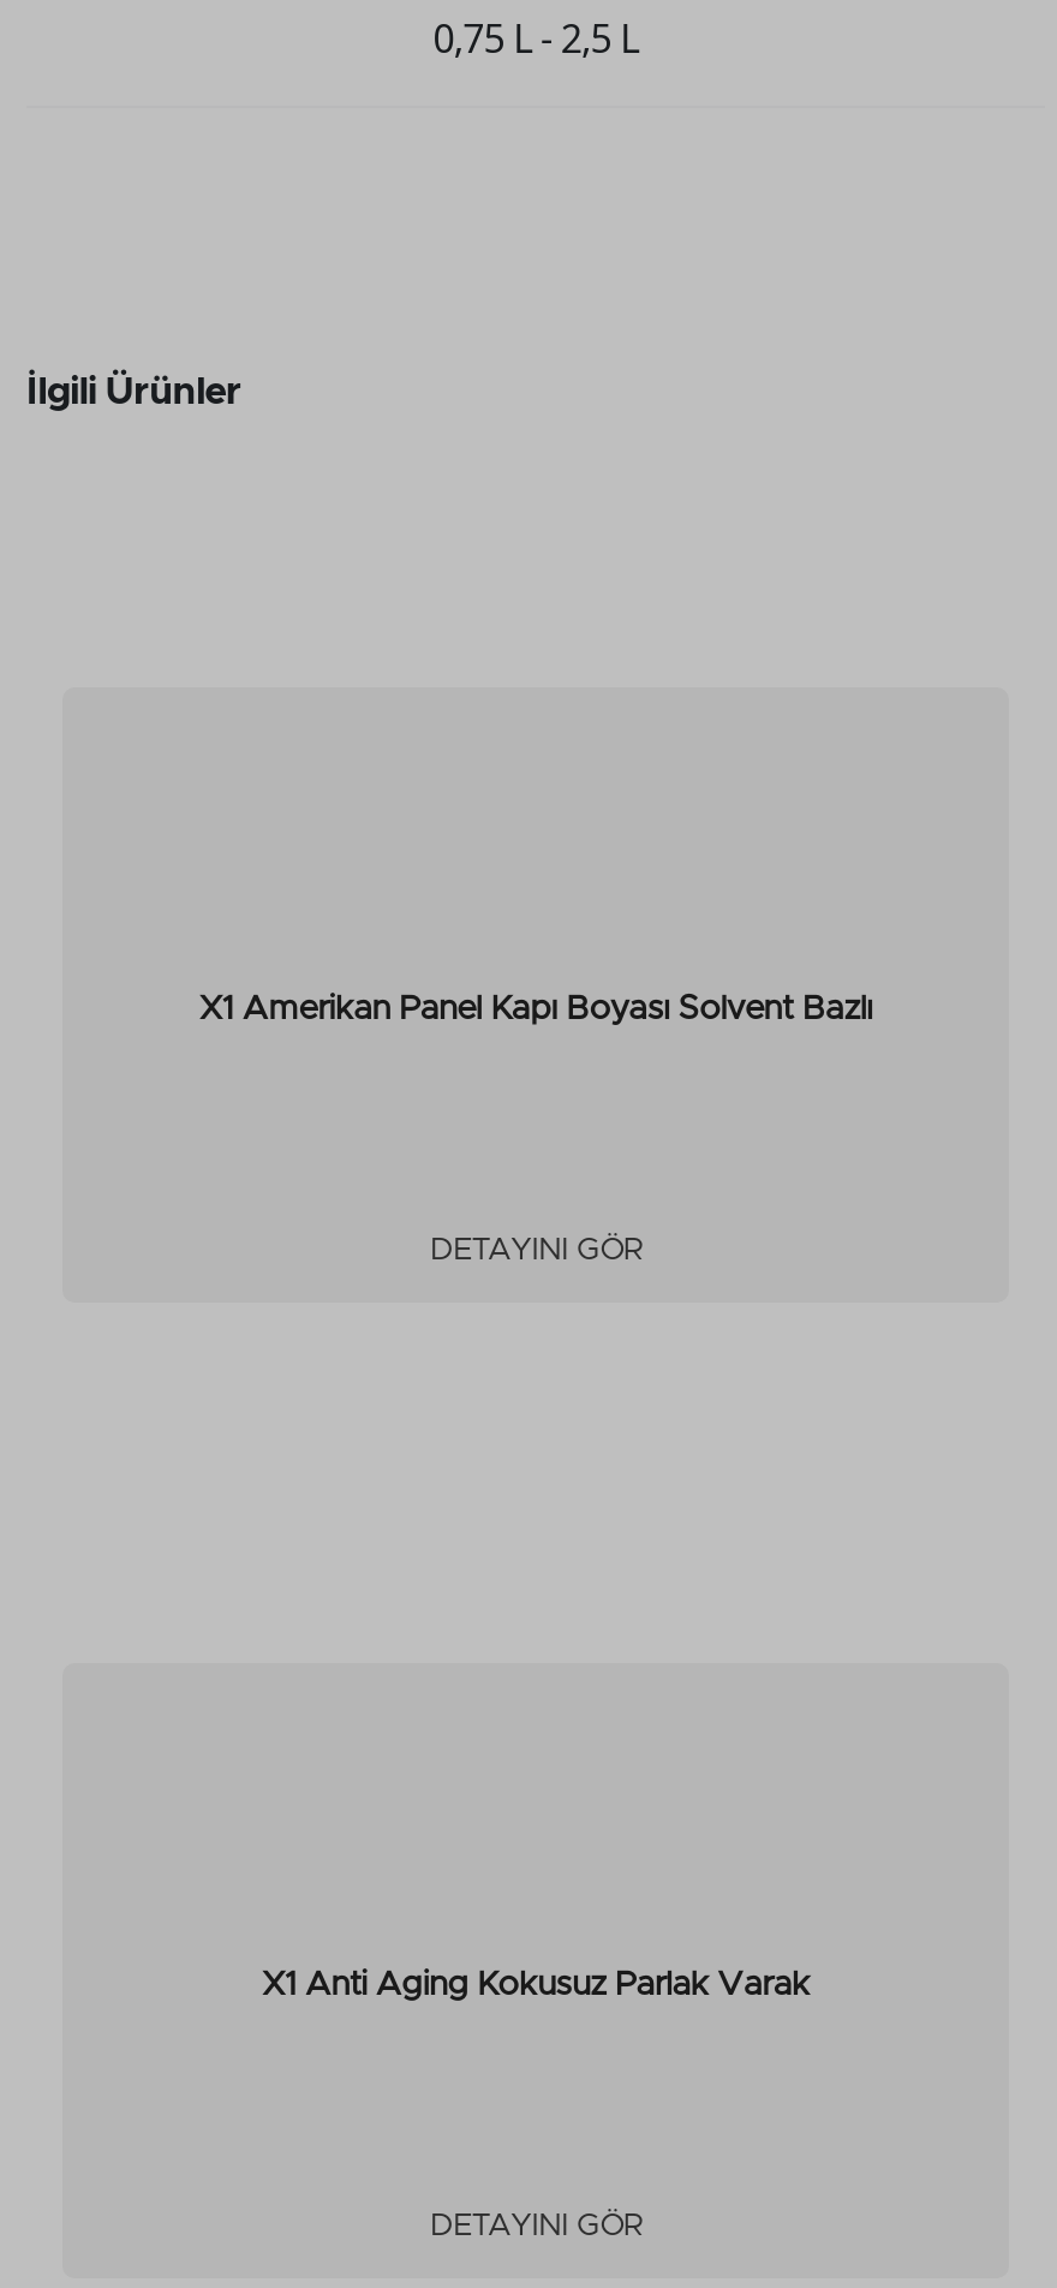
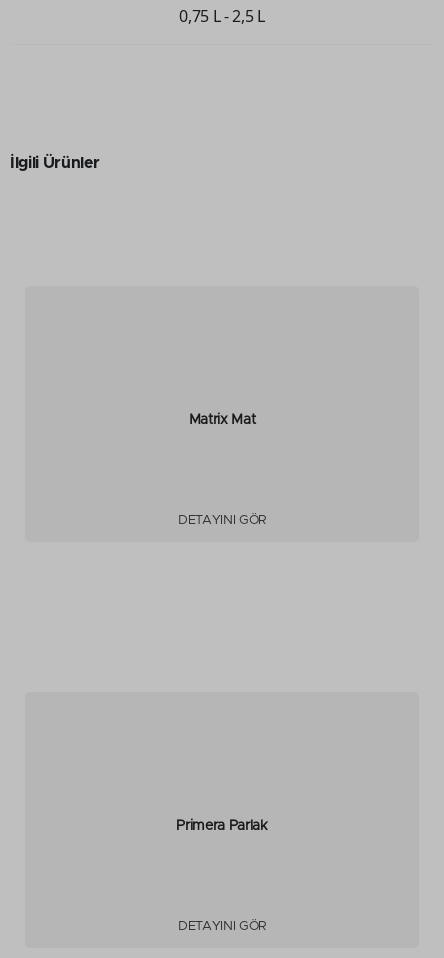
- X1 Amerikan Panel Kapı Boyası Solvent Bazlı
+ Matrix Mat

- X1 Anti Aging Kokusuz Parlak Varak
+ Primera Parlak
